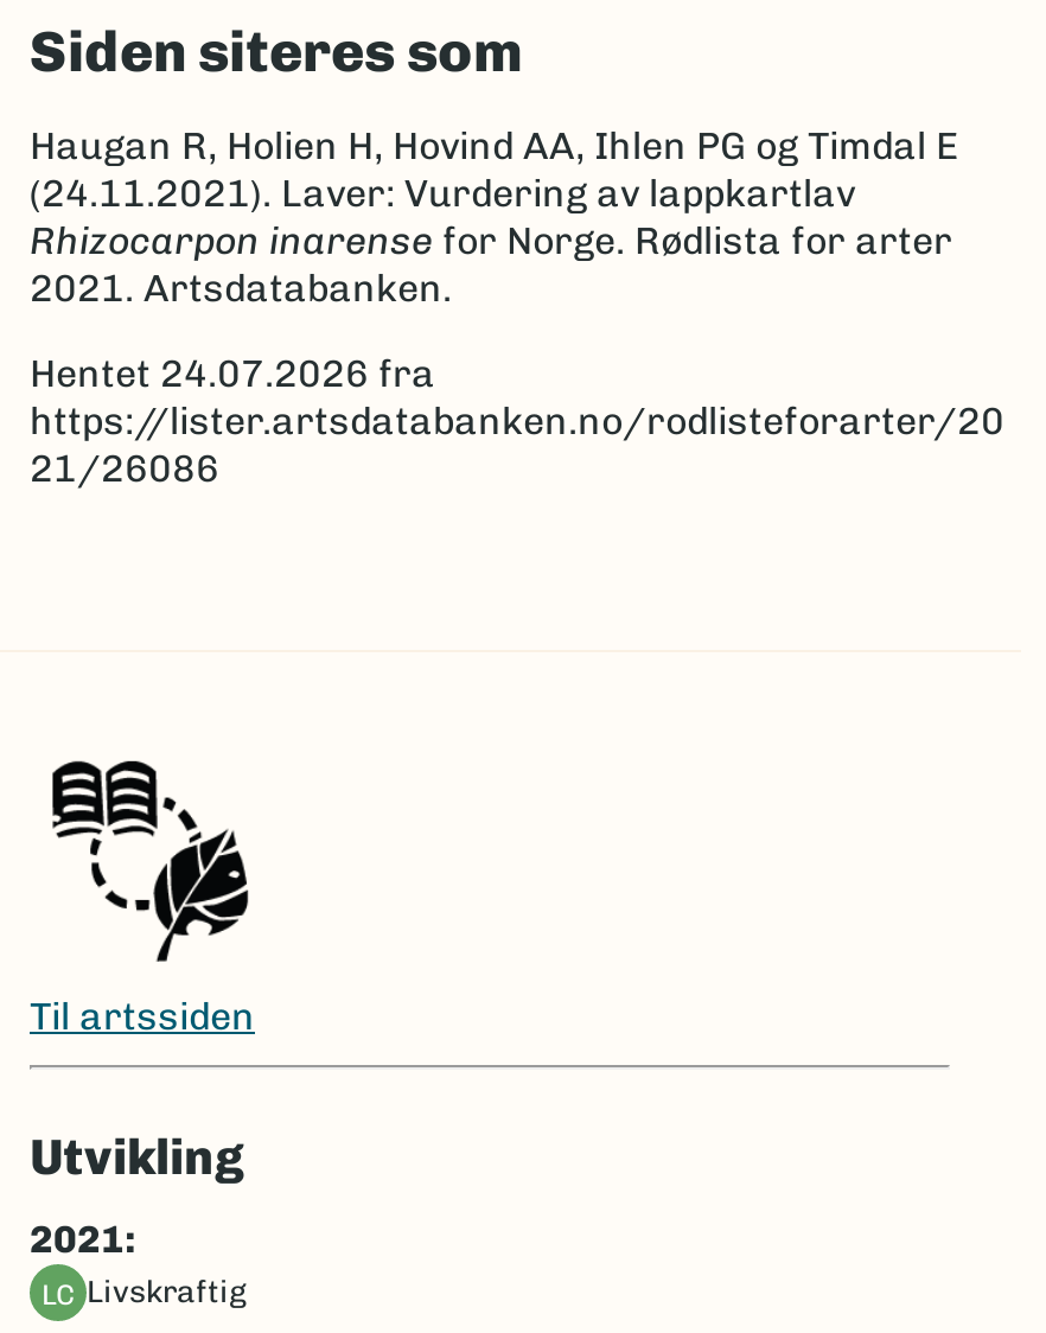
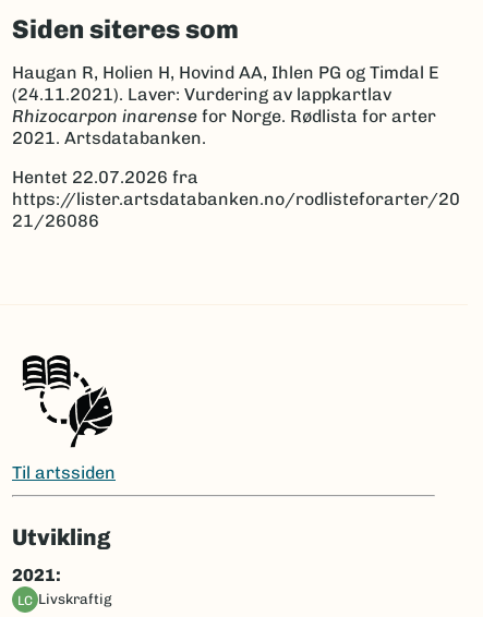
- Hentet 24.07.2026 fra
+ Hentet 22.07.2026 fra
